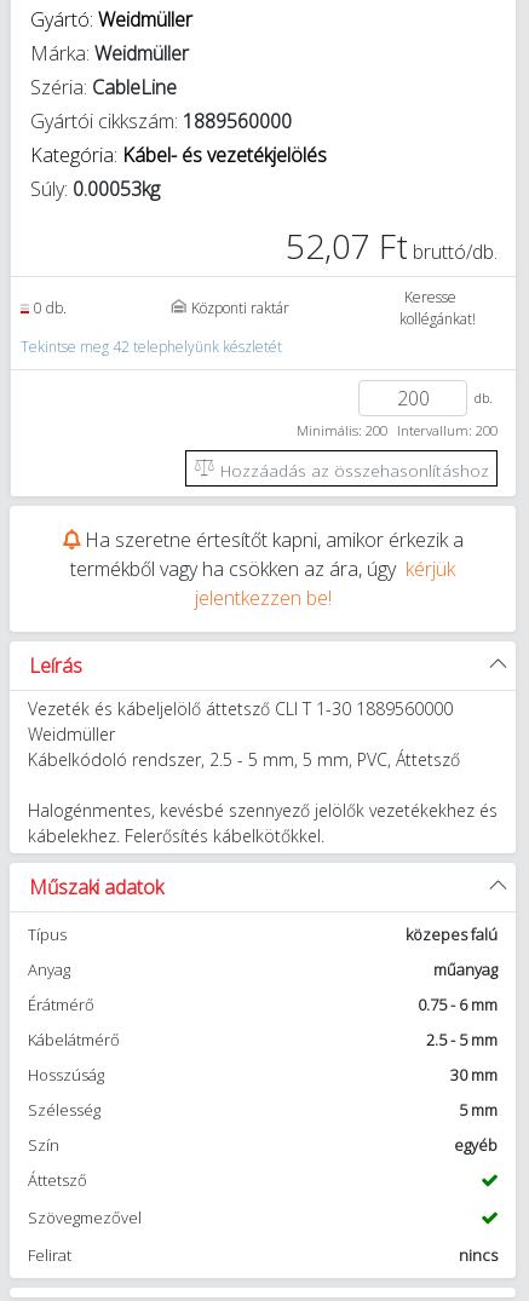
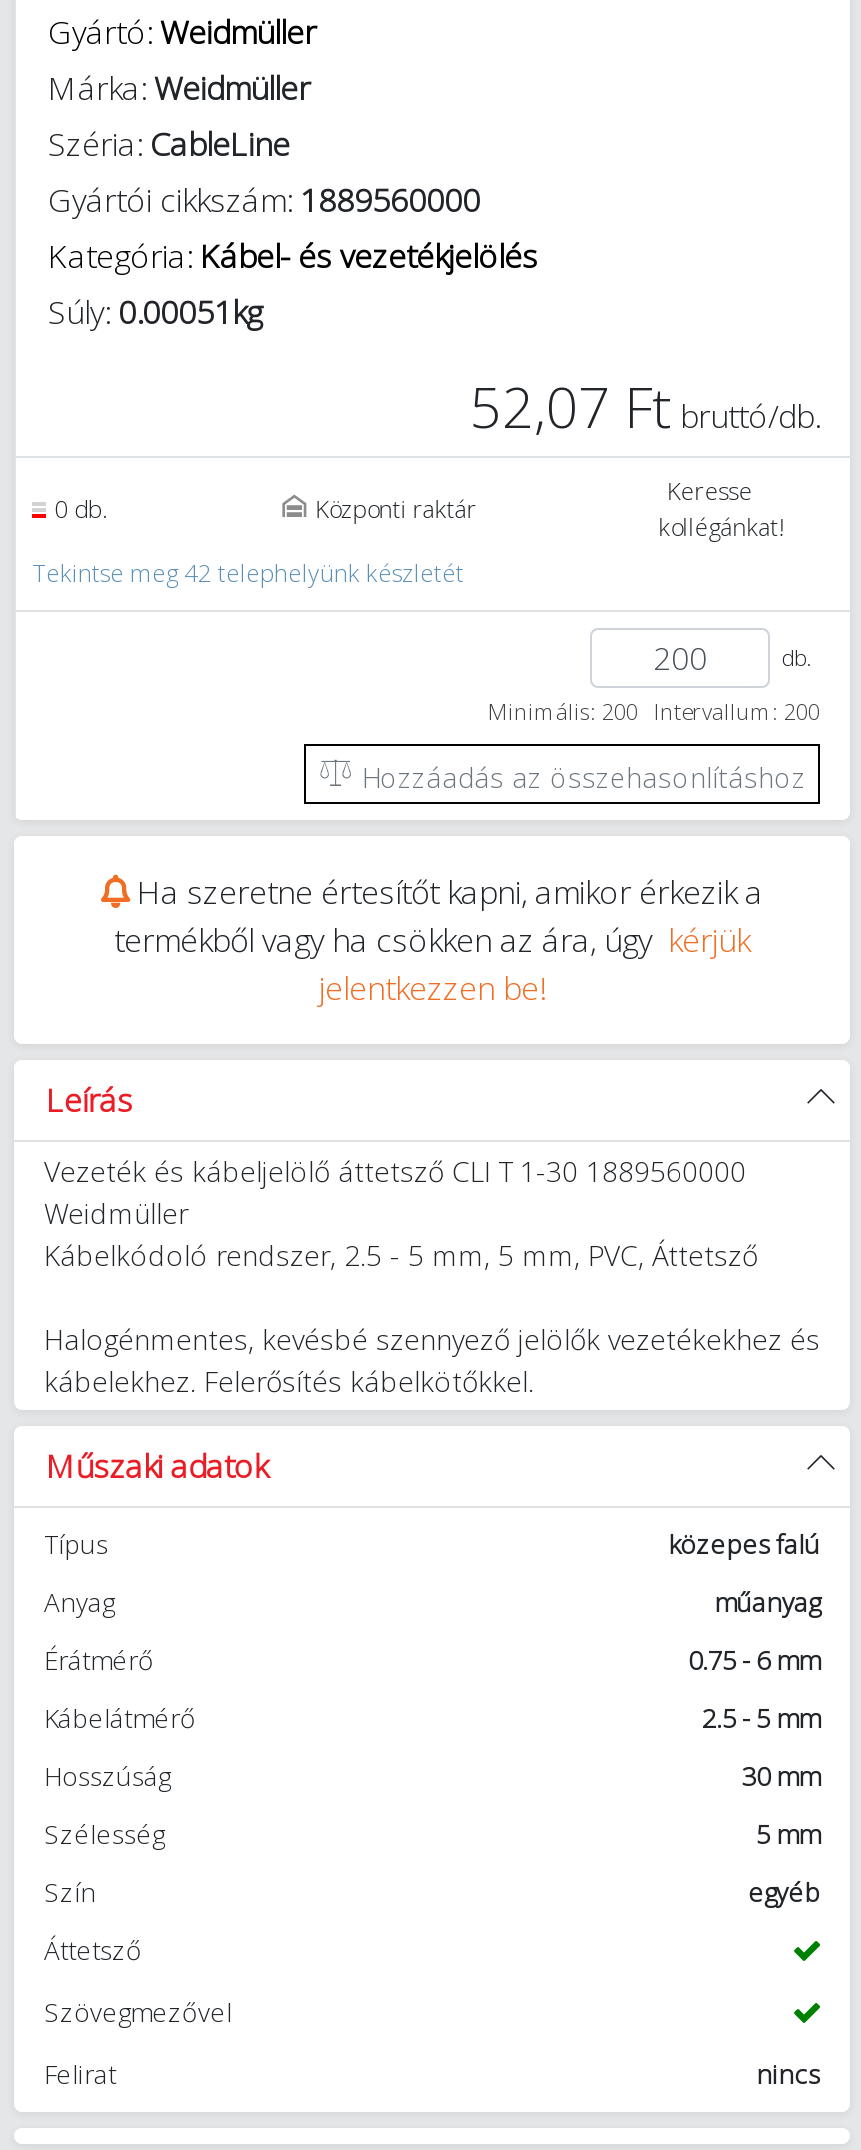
- Súly: 0.00053kg
+ Súly: 0.00051kg
